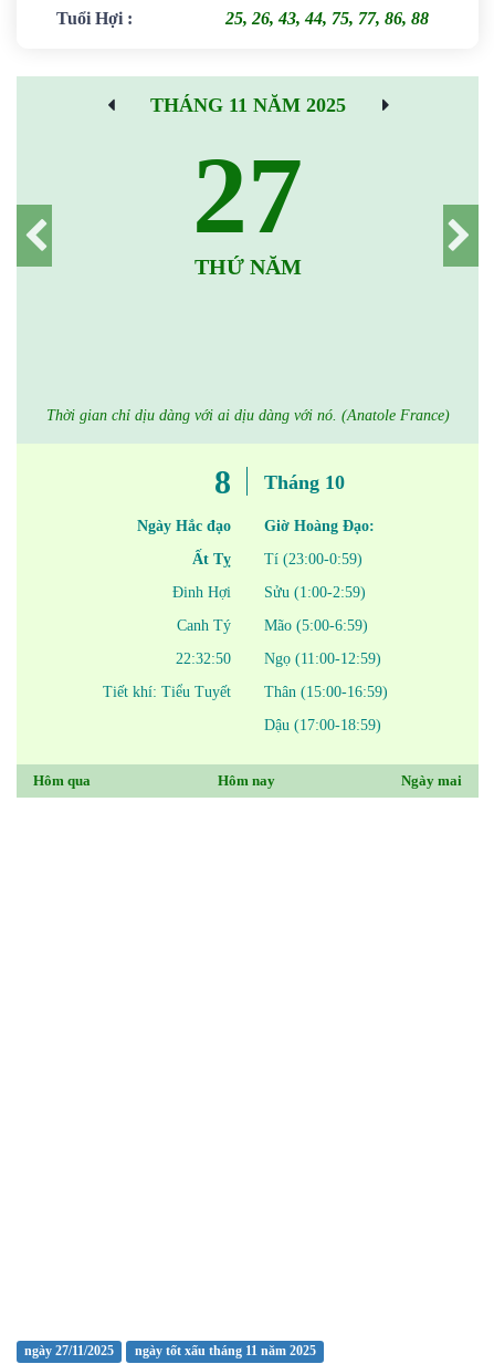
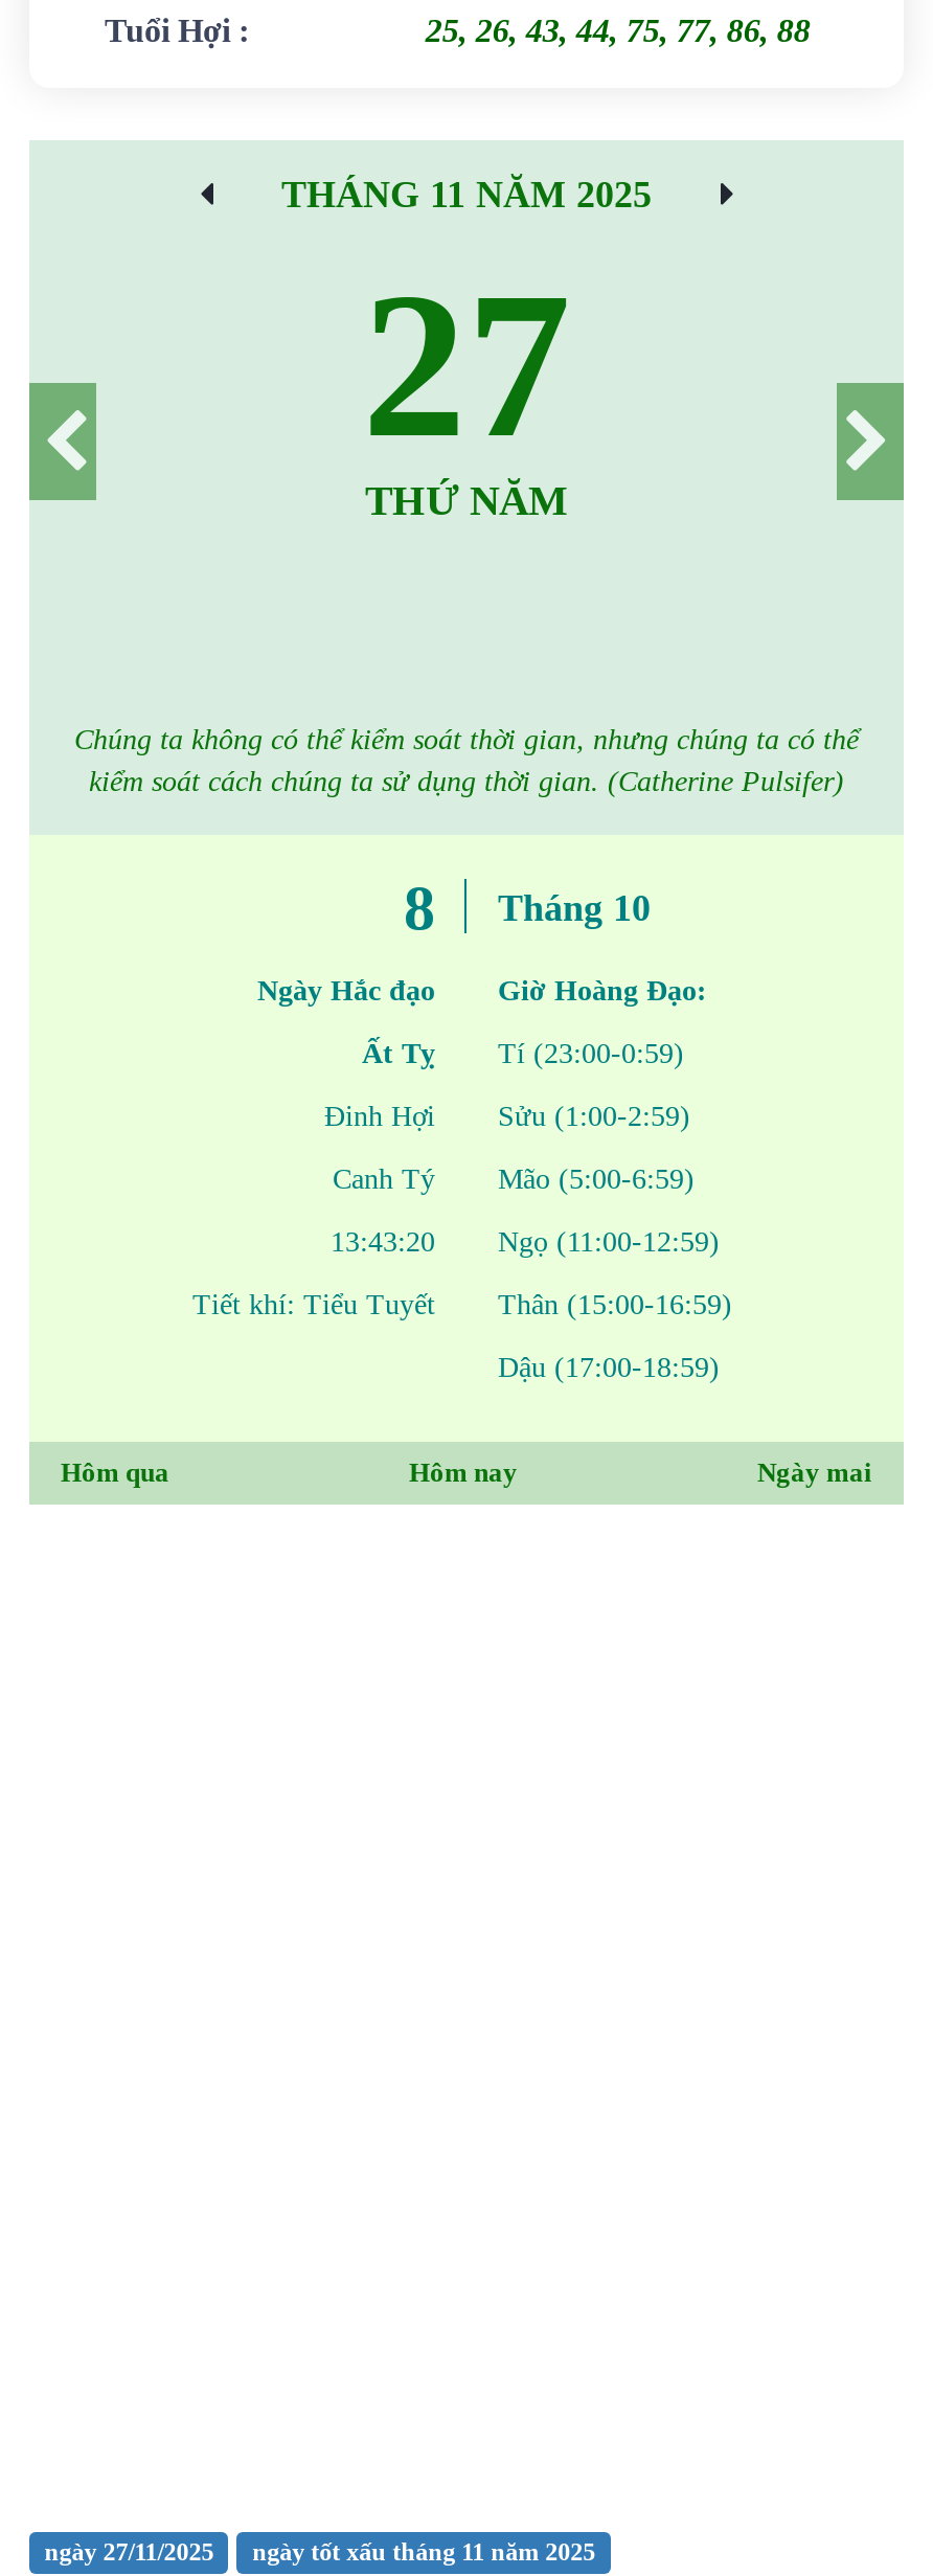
- Thời gian chỉ dịu dàng với ai dịu dàng với nó. (Anatole France)
+ Chúng ta không có thể kiểm soát thời gian, nhưng chúng ta có thể
+ kiểm soát cách chúng ta sử dụng thời gian. (Catherine Pulsifer)

- 22:32:50 Ngọ (11:00-12:59)
+ 13:43:20 Ngọ (11:00-12:59)
